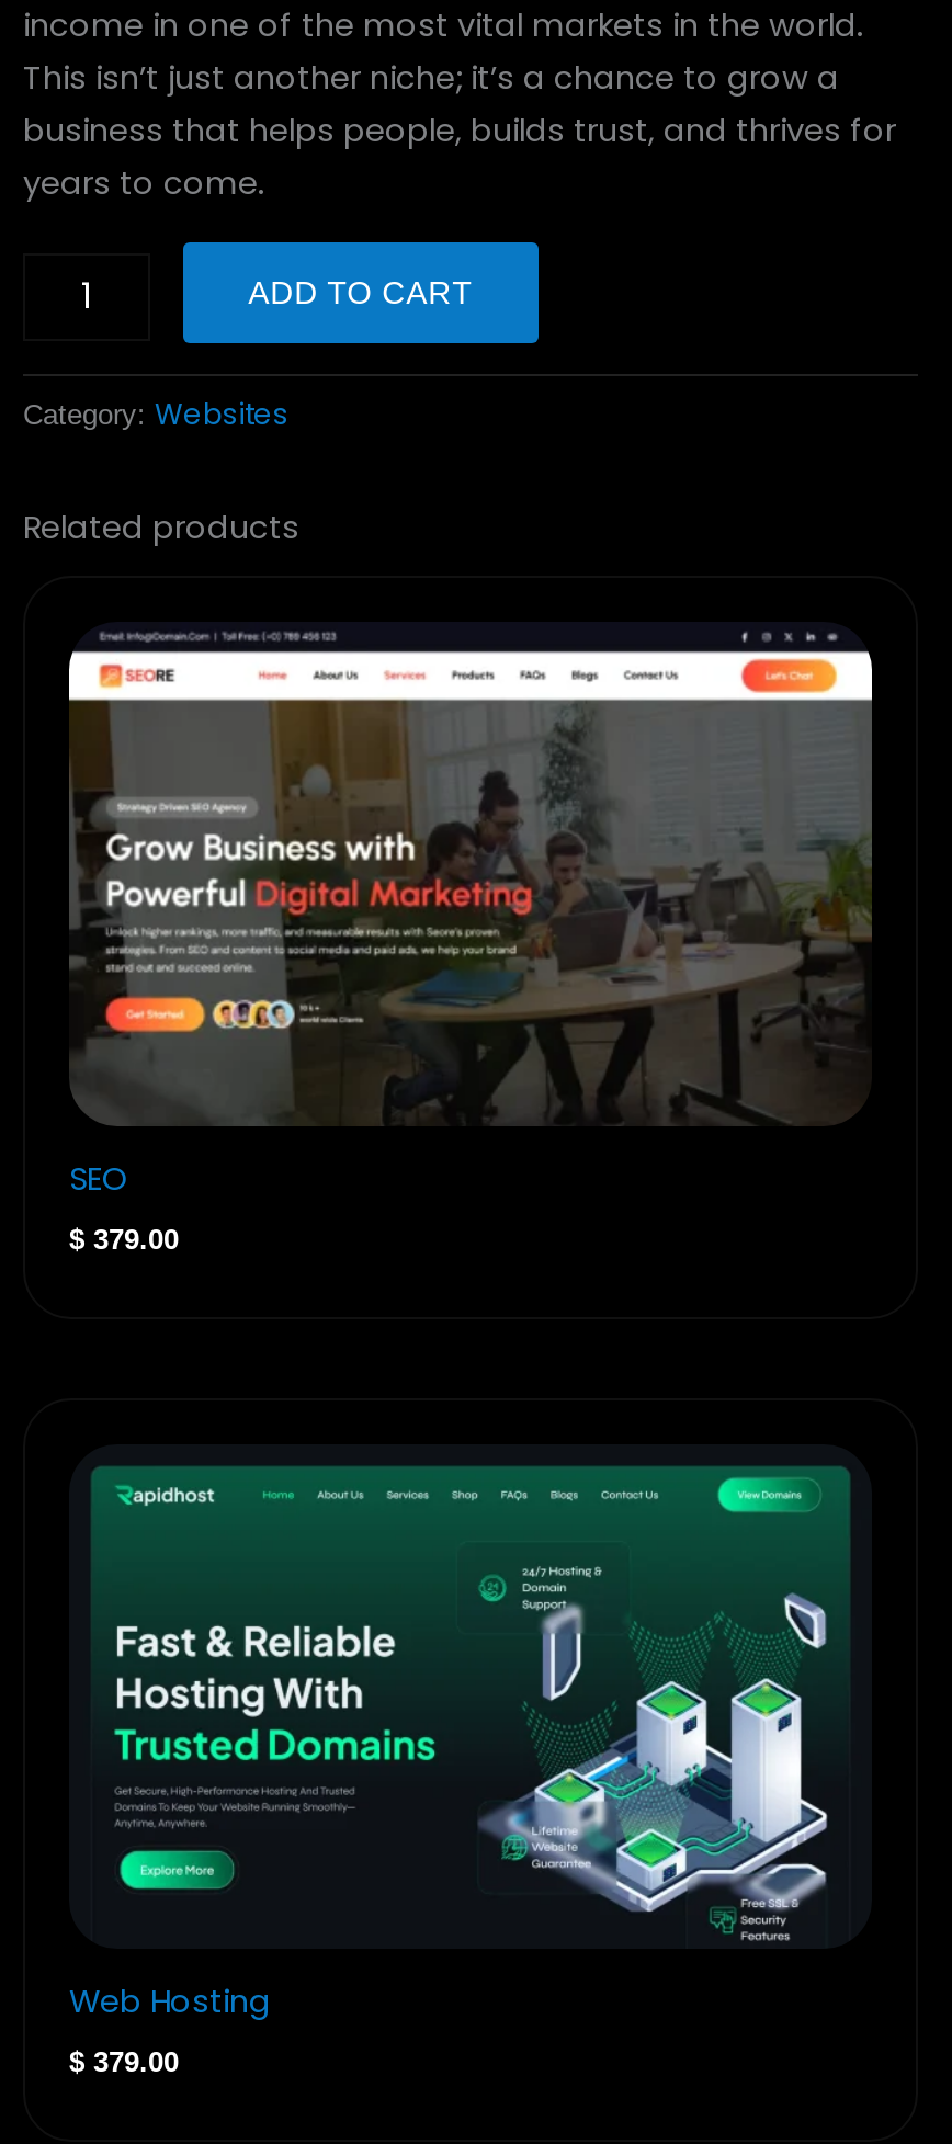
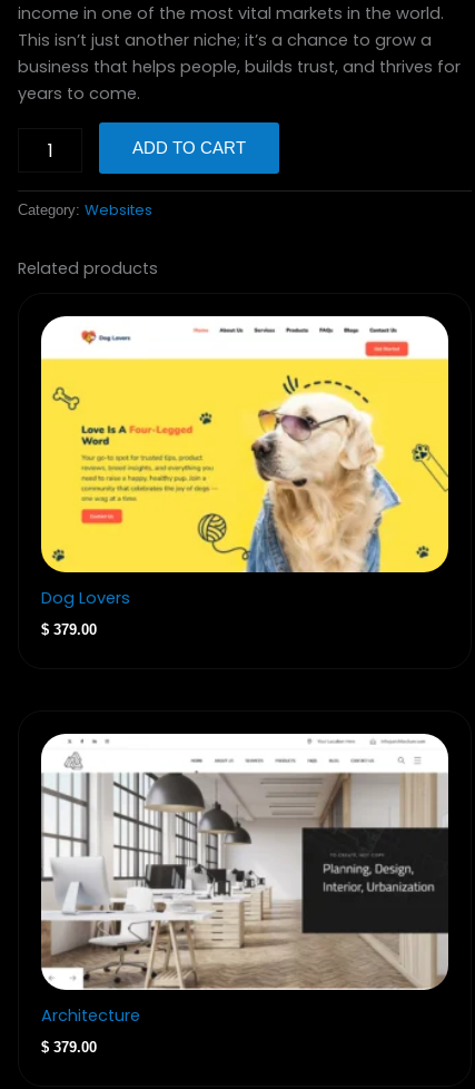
- [image]
- SEO
+ [image]
+ Dog Lovers

- [image]
- Web Hosting
+ [image]
+ Architecture
